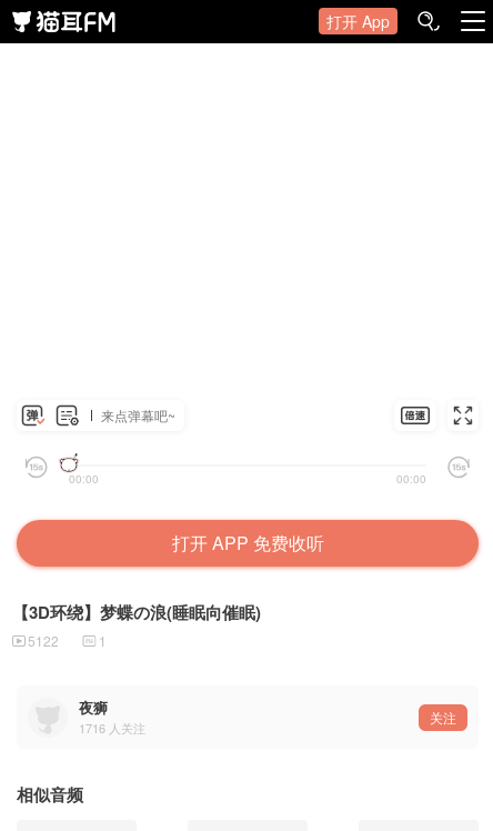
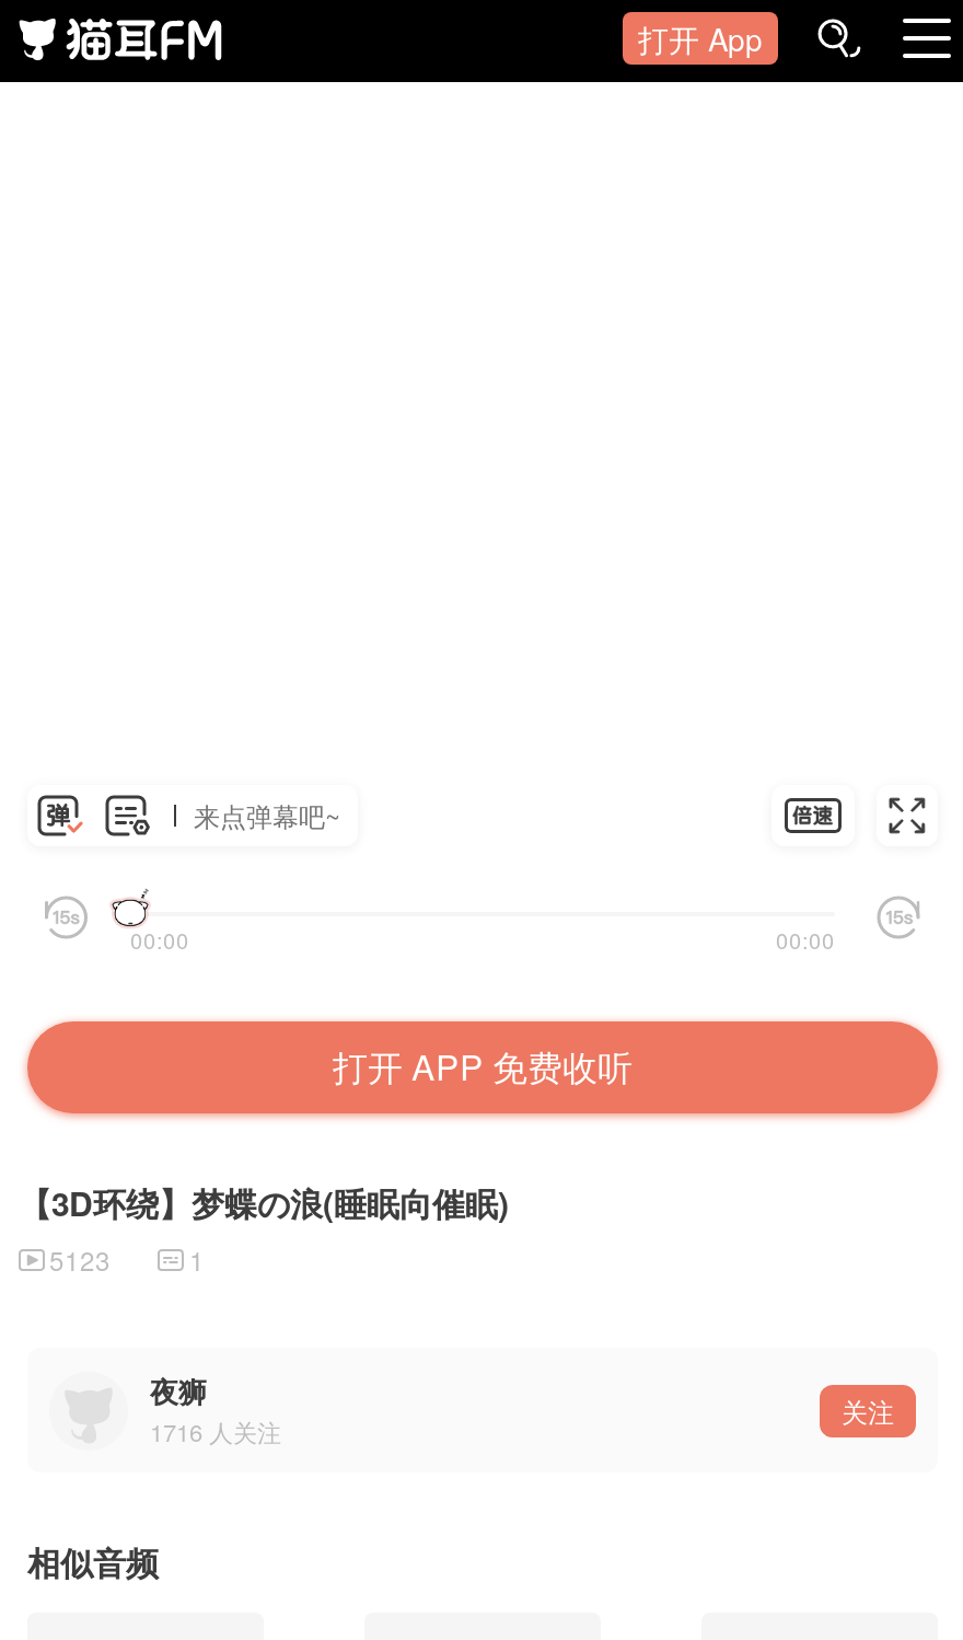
- 5122
+ 5123
